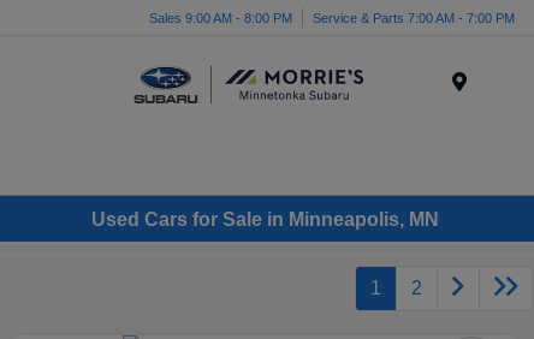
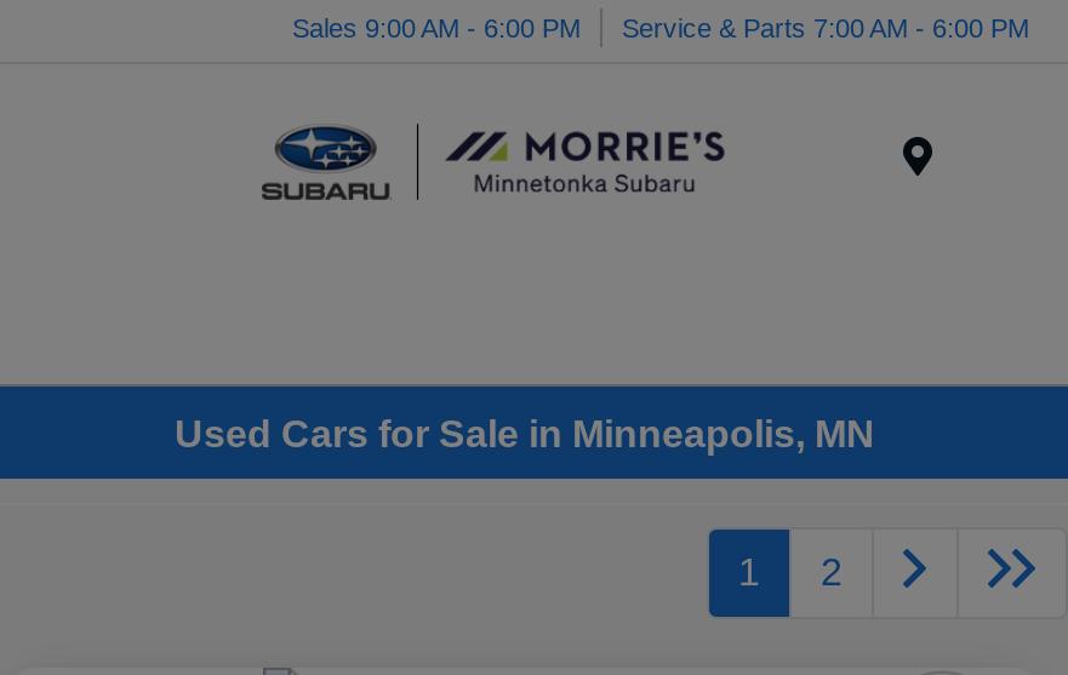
- Sales 9:00 AM - 8:00 PM
+ Sales 9:00 AM - 6:00 PM

- Service & Parts 7:00 AM - 7:00 PM
+ Service & Parts 7:00 AM - 6:00 PM
